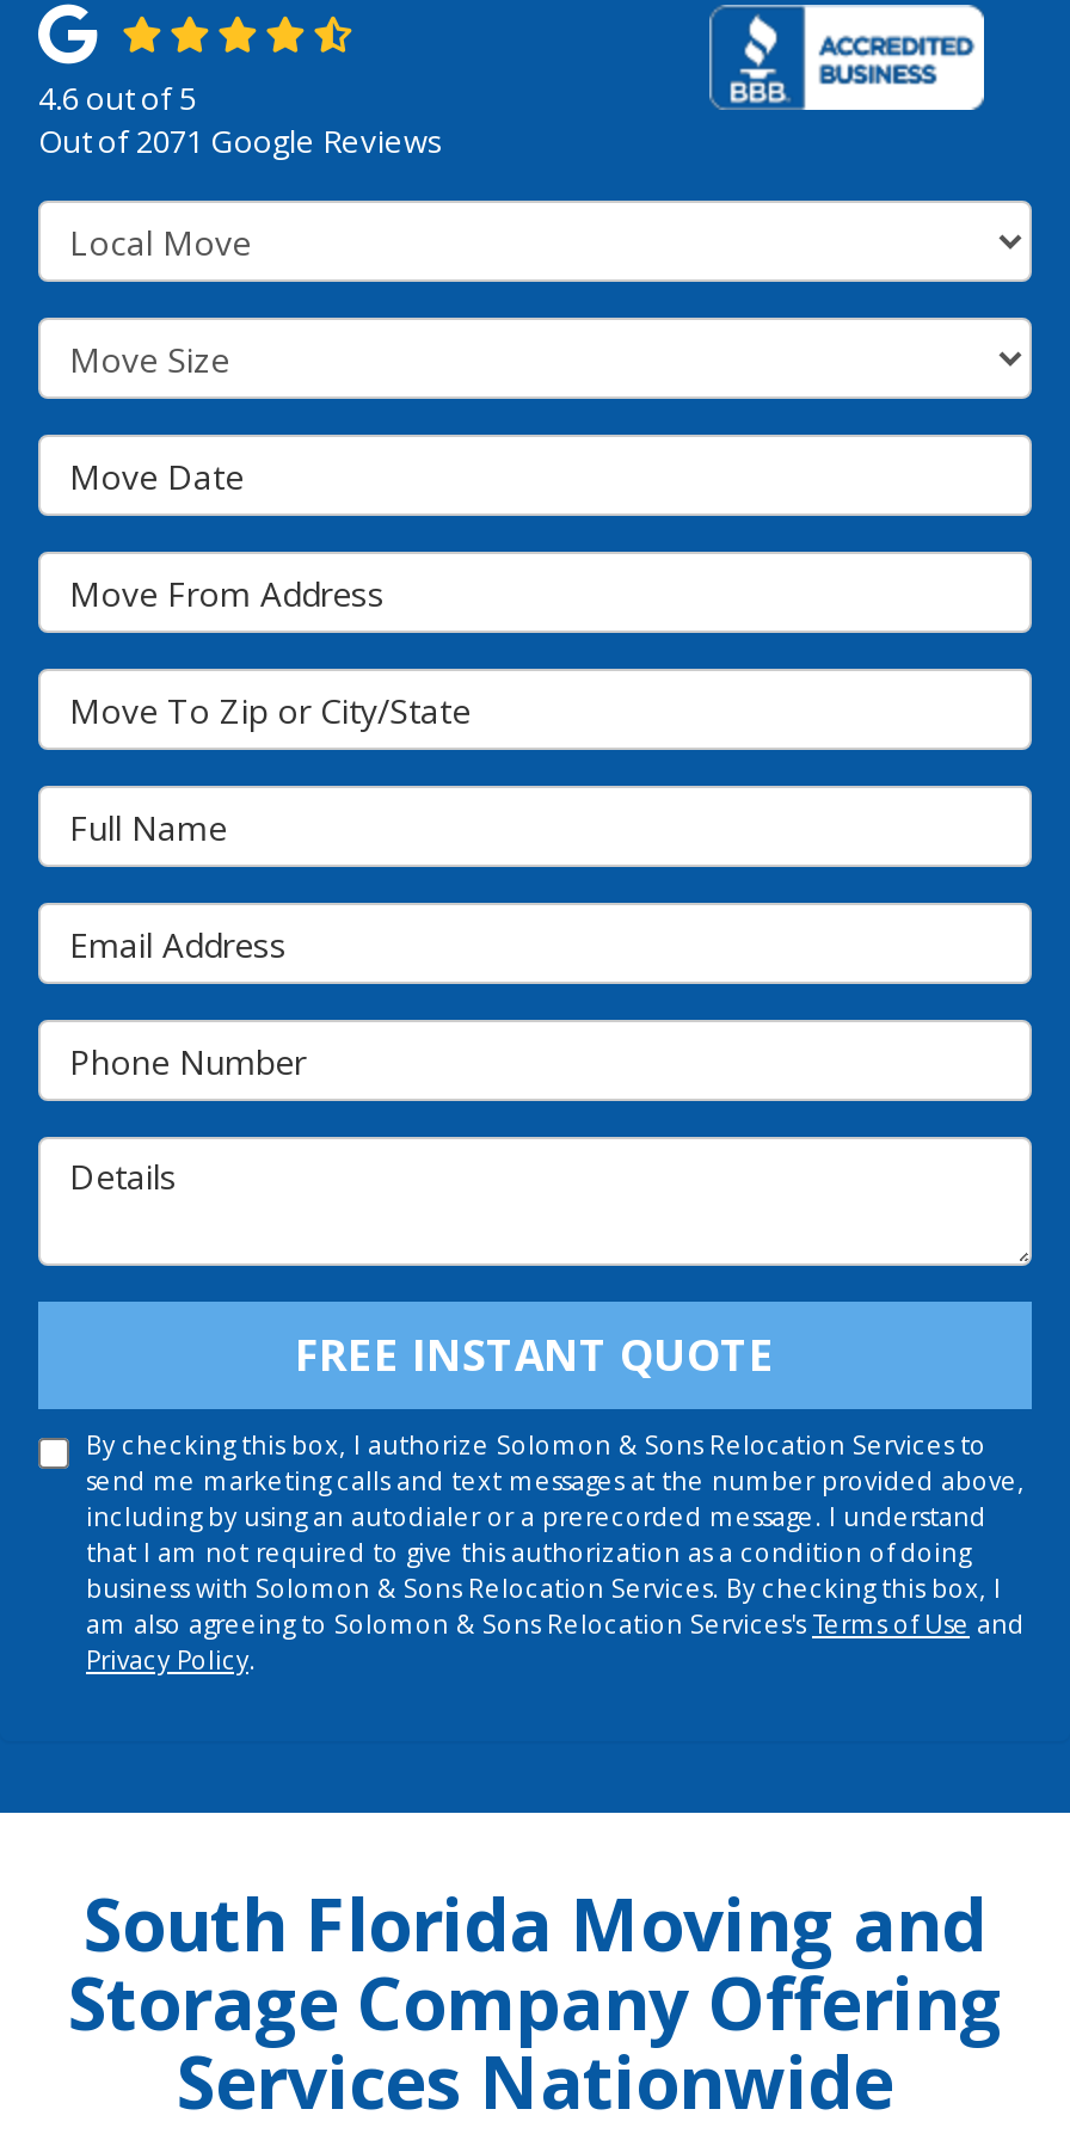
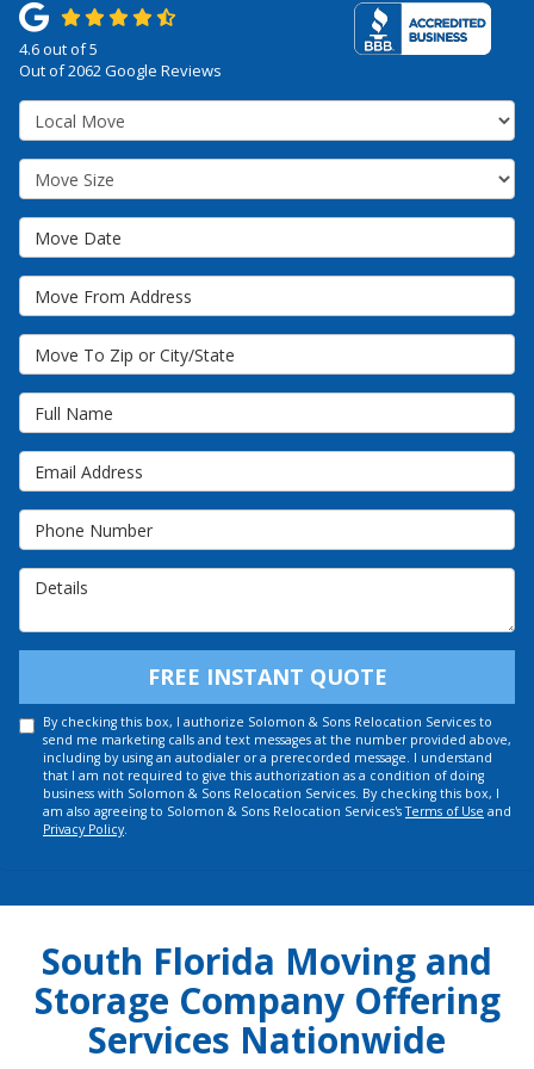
- Out of 2071 Google Reviews
+ Out of 2062 Google Reviews
